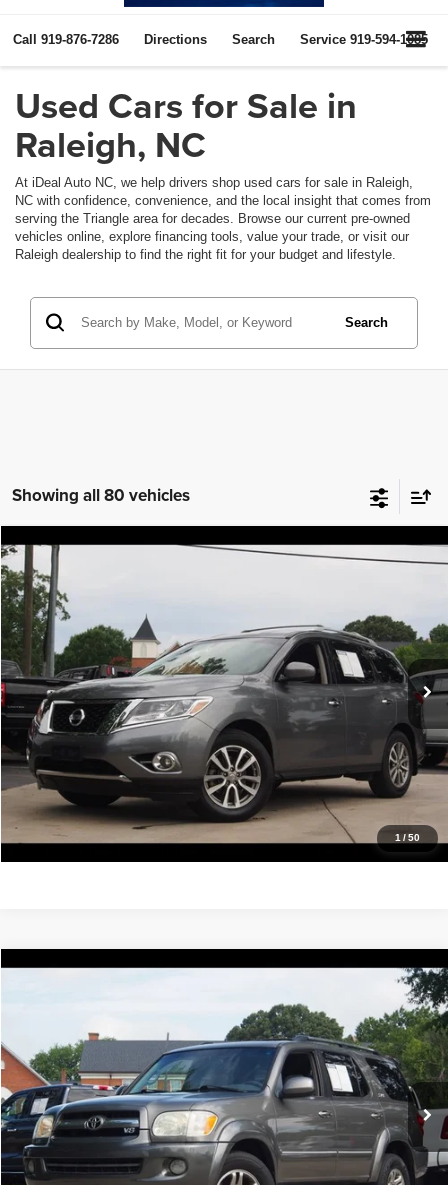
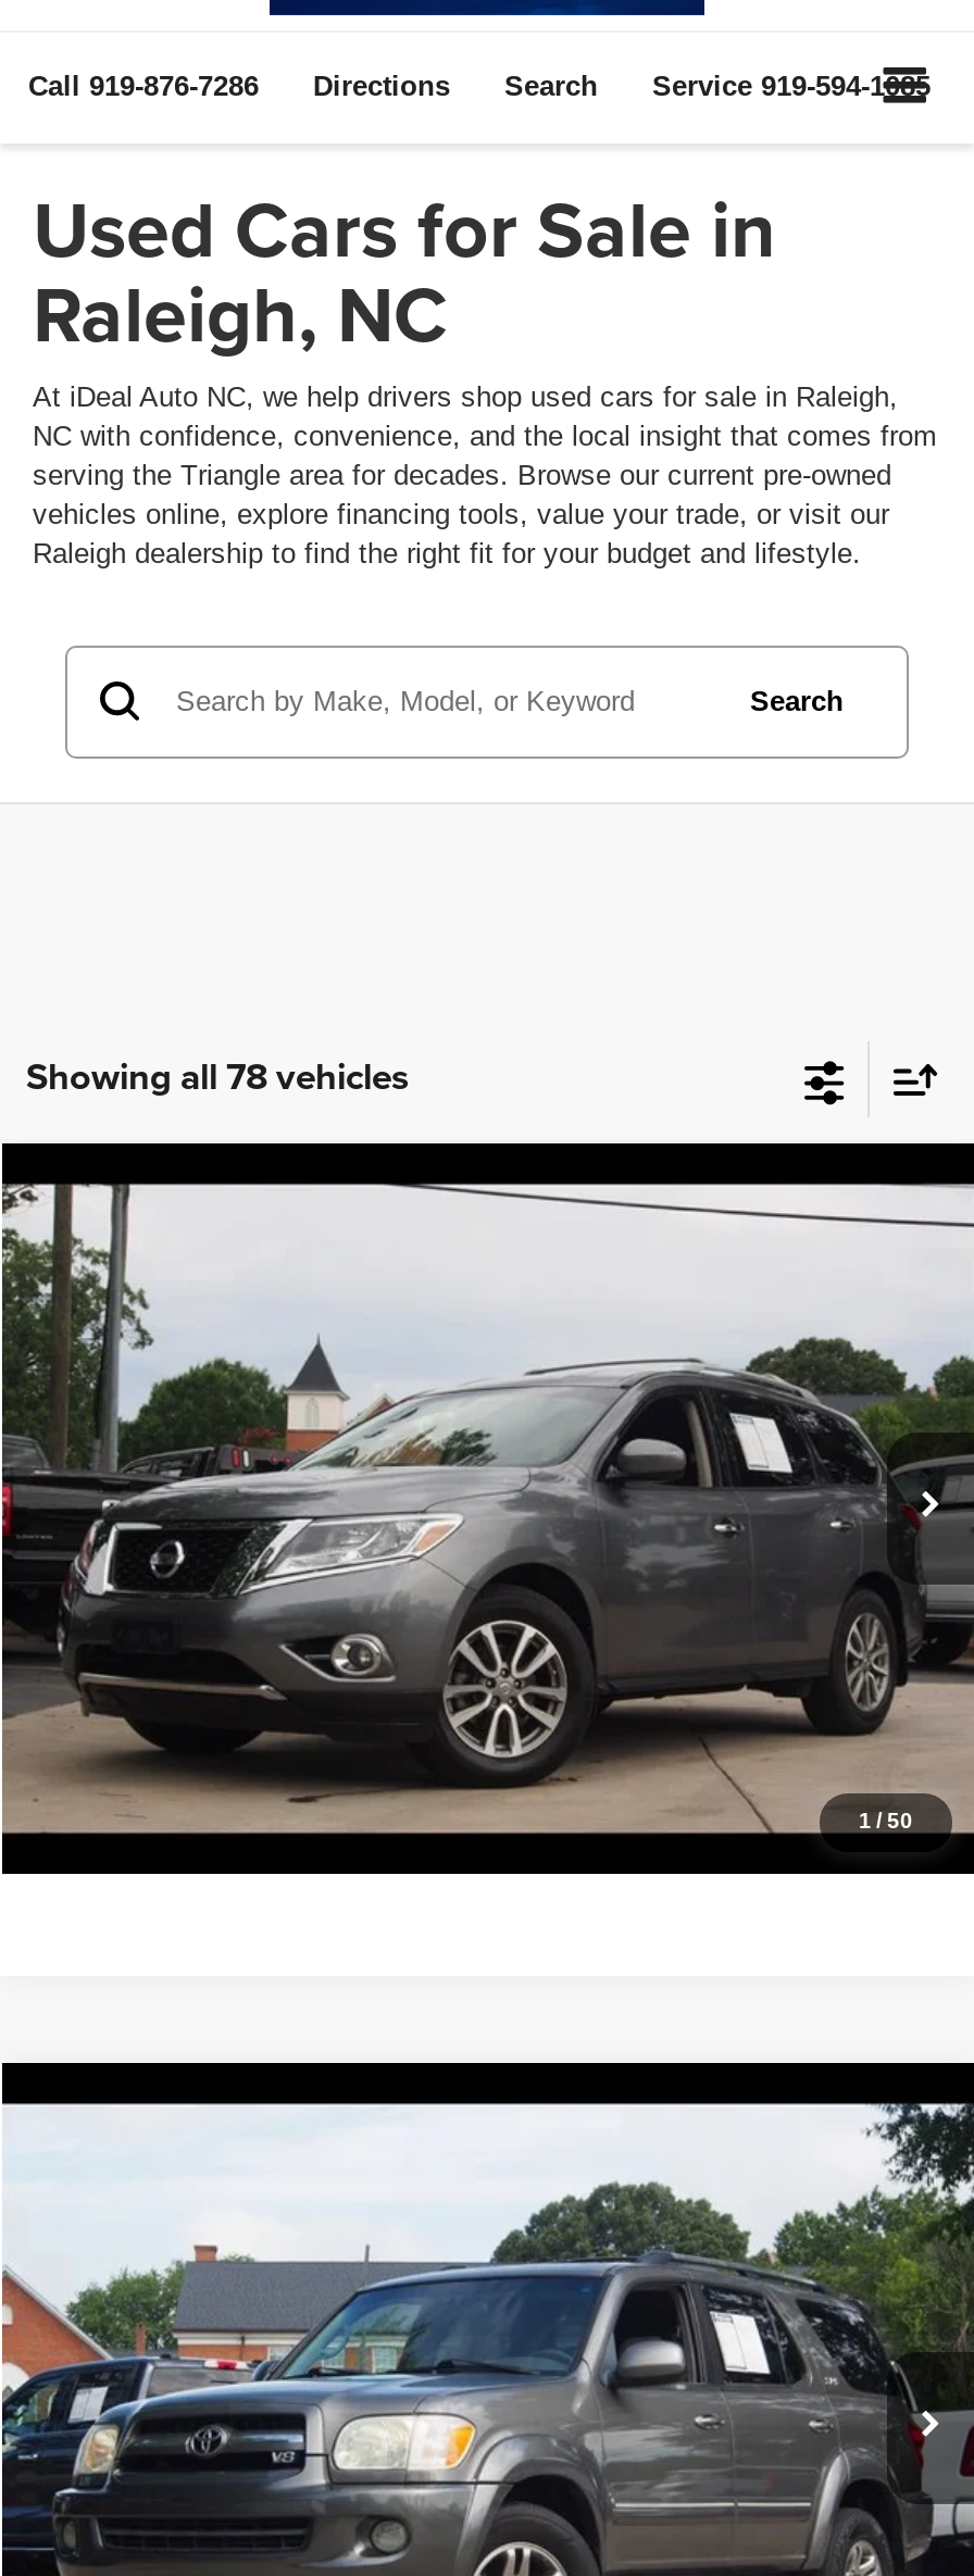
- Showing all 80 vehicles
+ Showing all 78 vehicles
